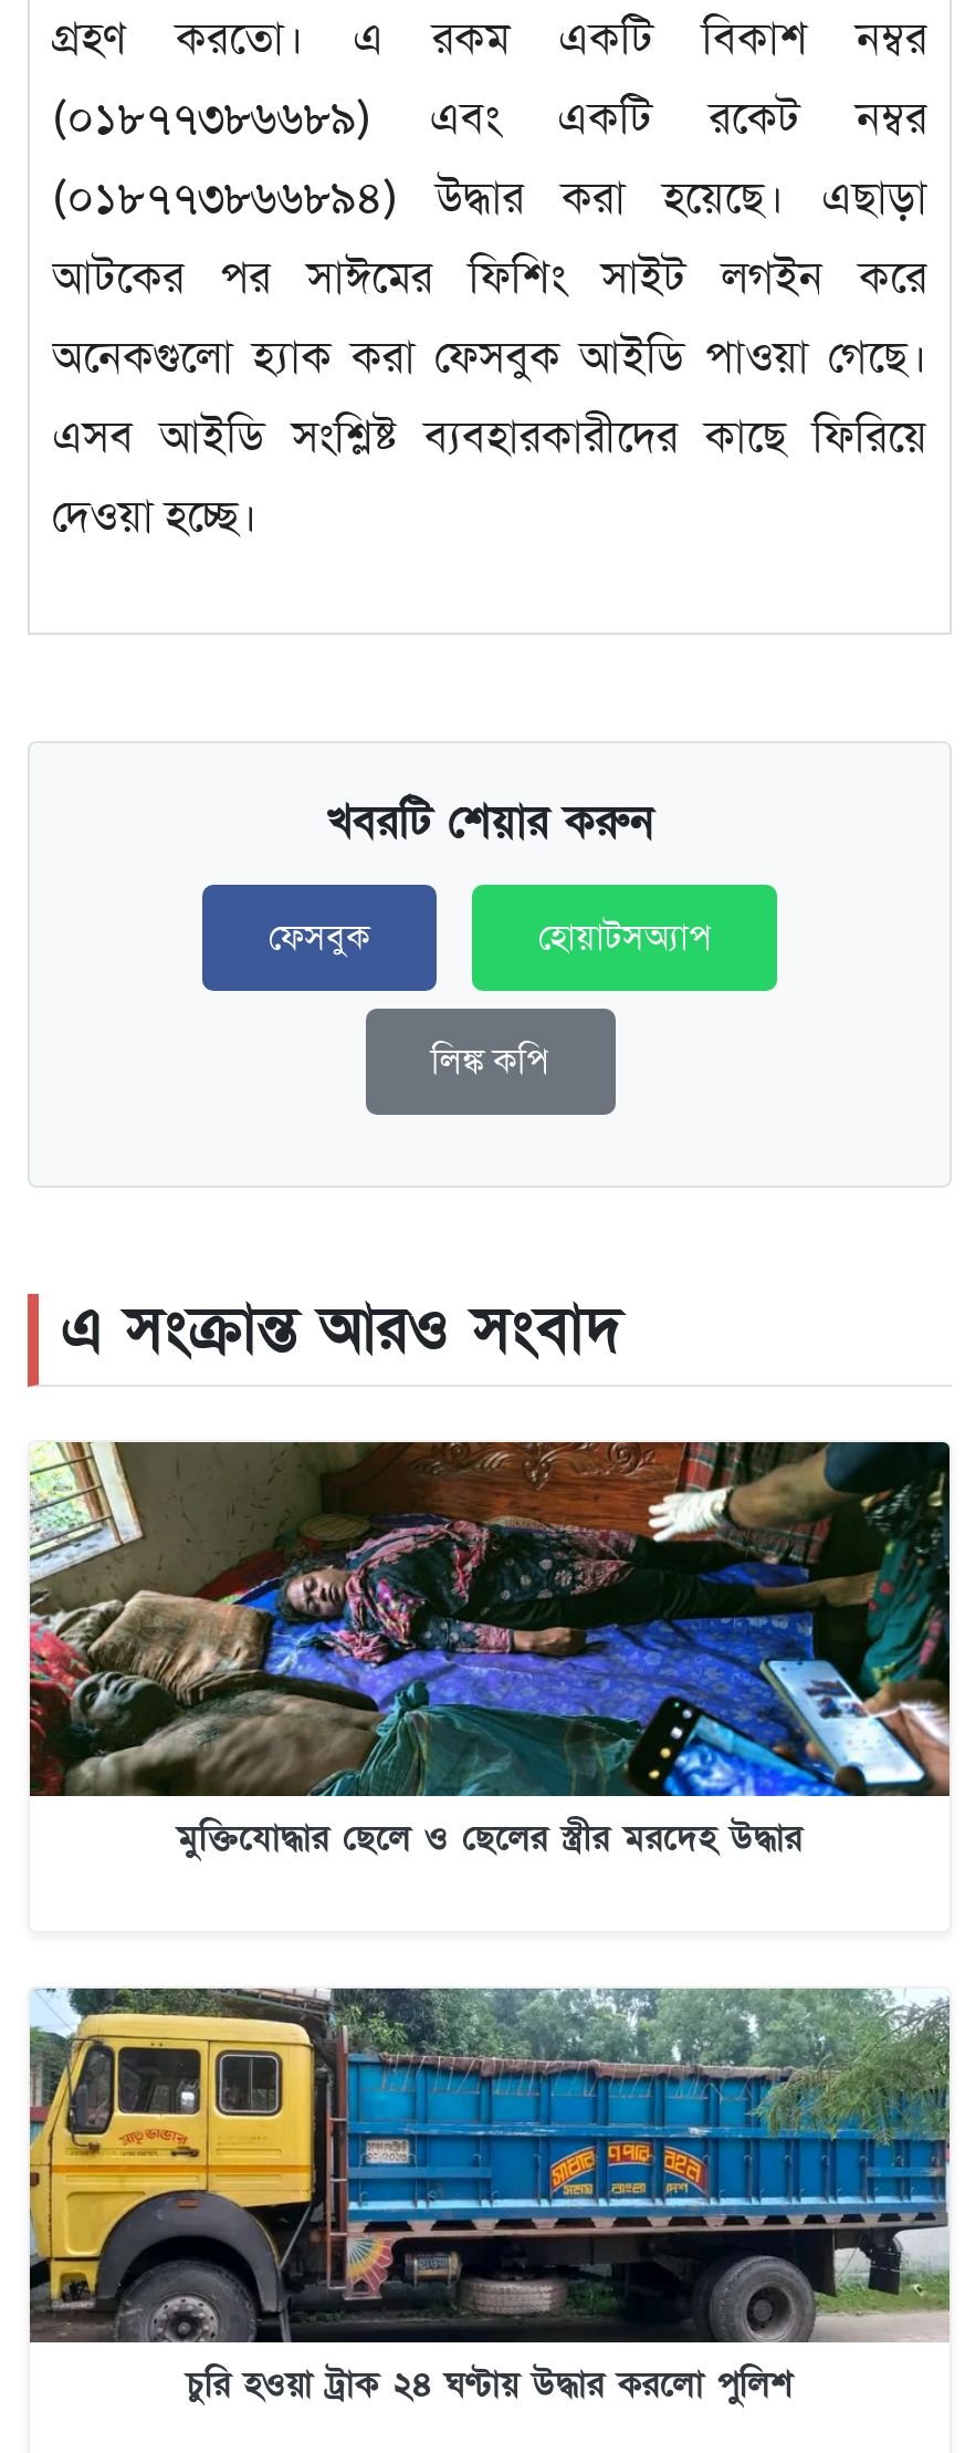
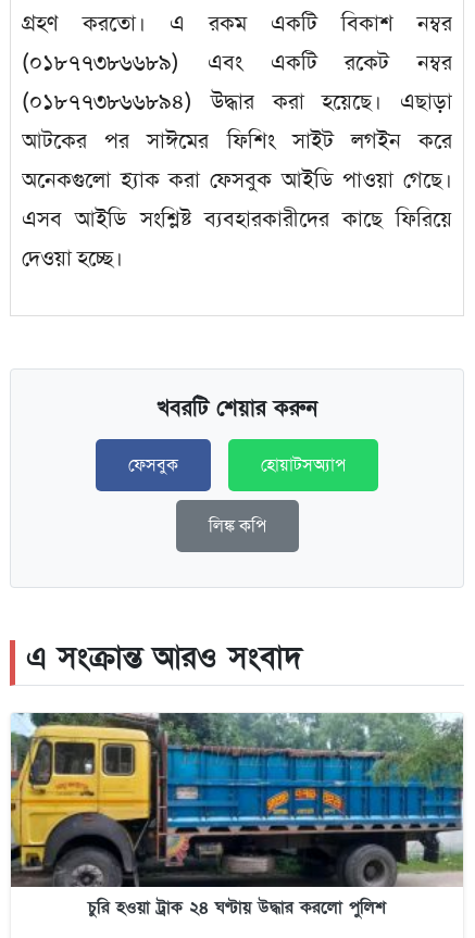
- [image]
- মুক্তিযোদ্ধার ছেলে ও ছেলের স্ত্রীর মরদেহ উদ্ধার
